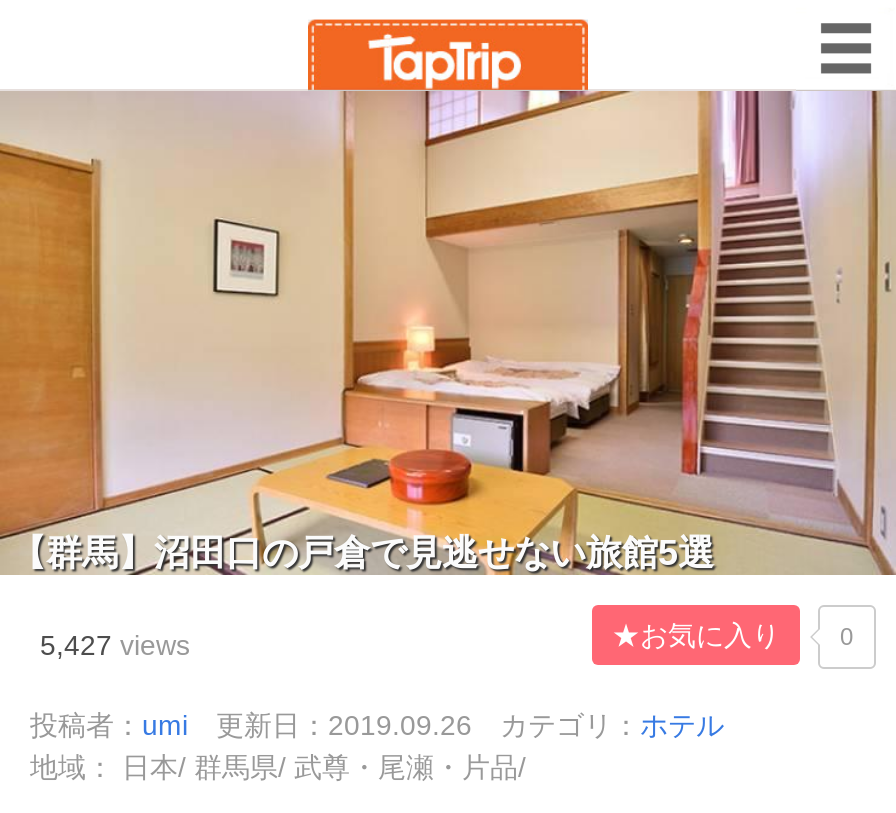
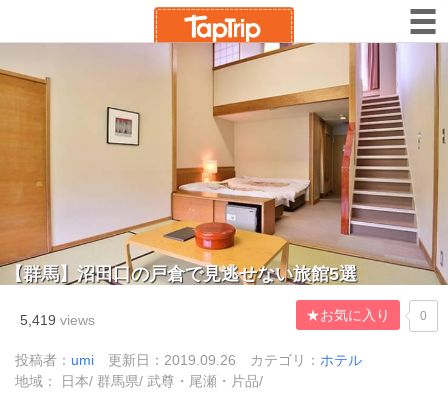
- 5,427 views
+ 5,419 views
